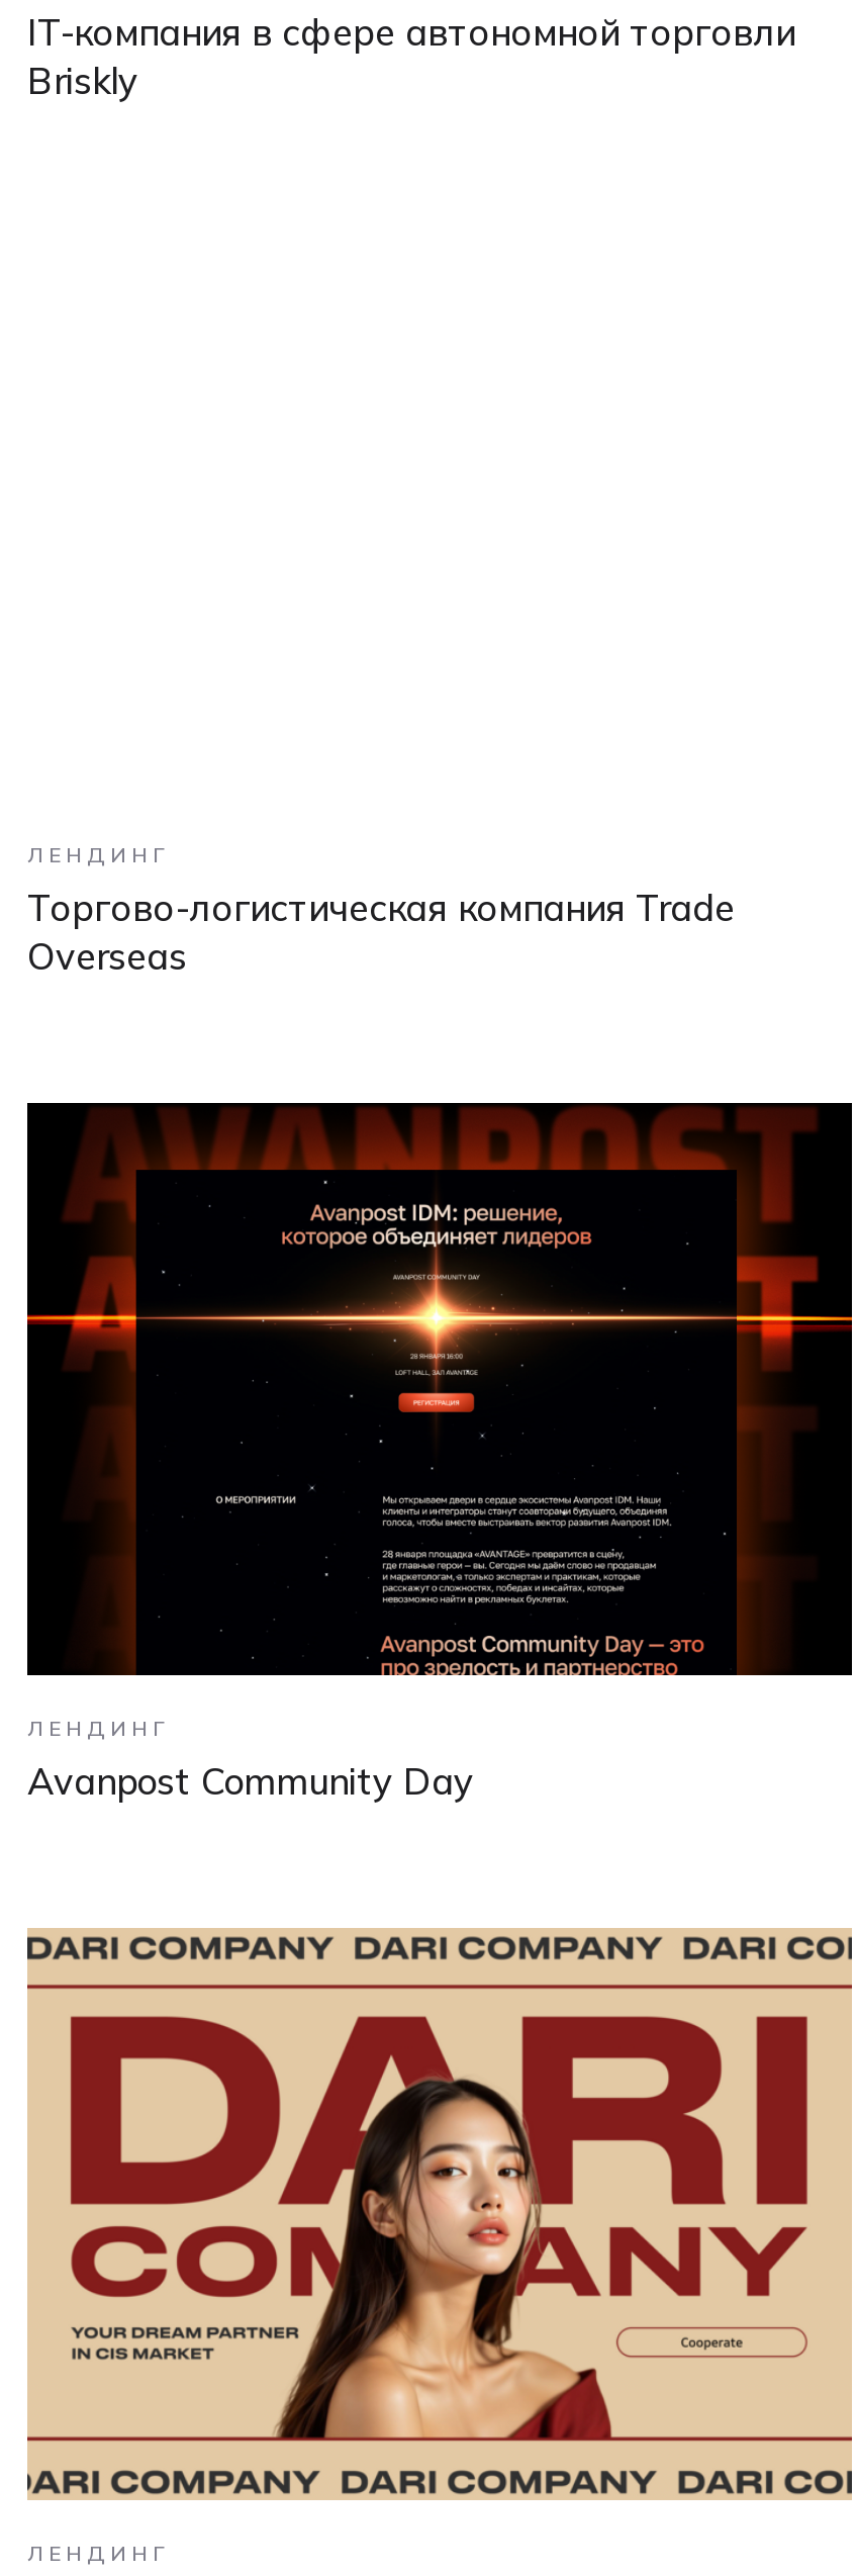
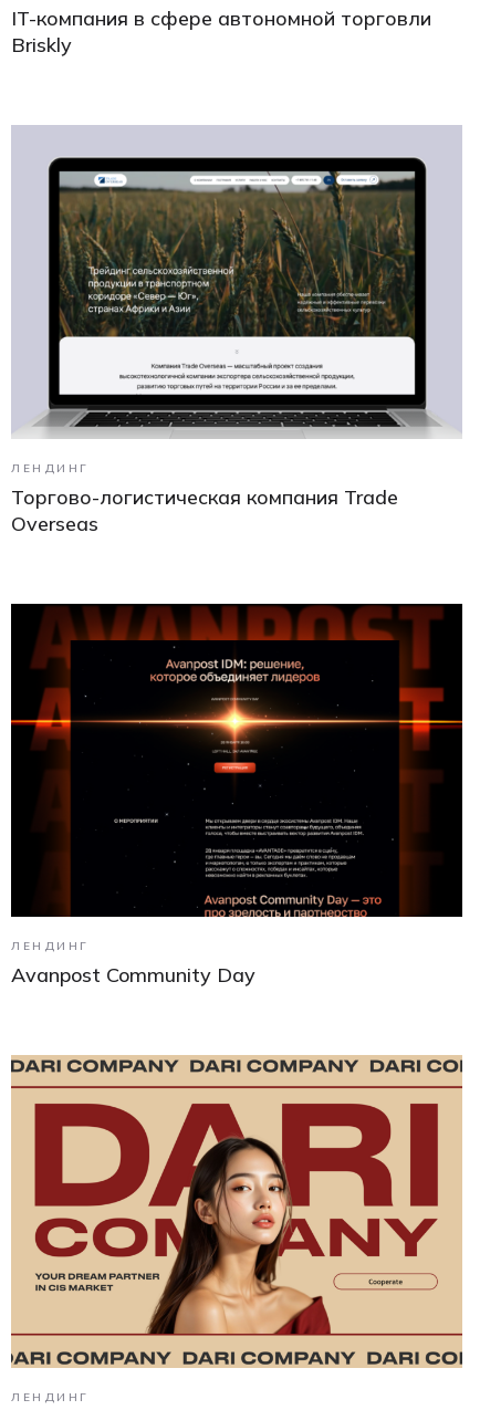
+ [image]
